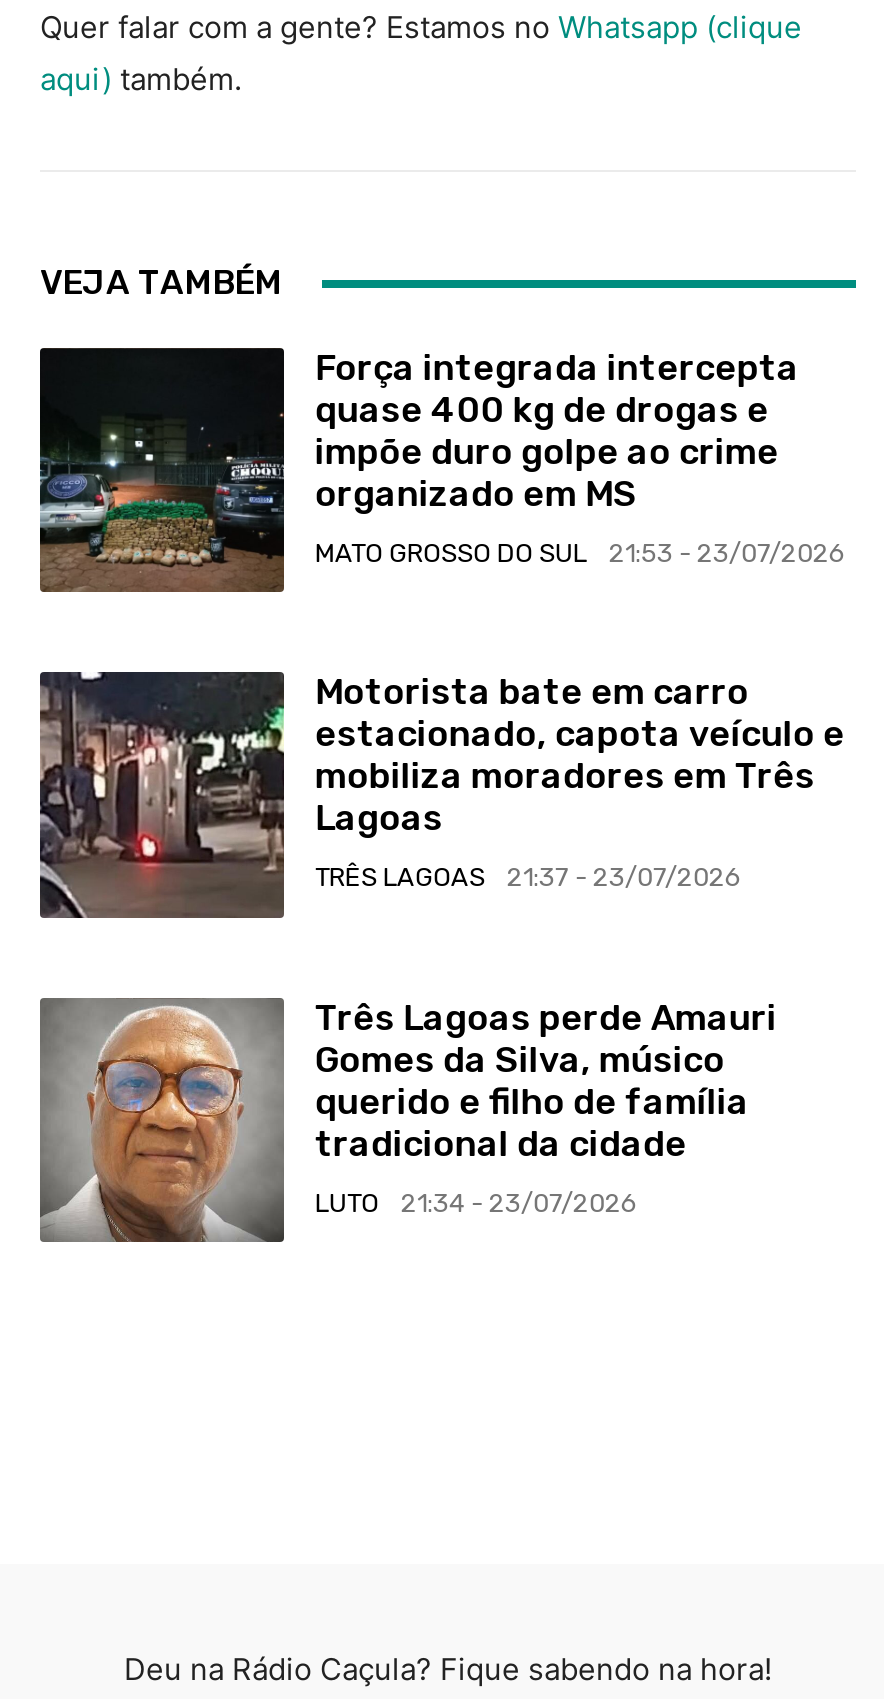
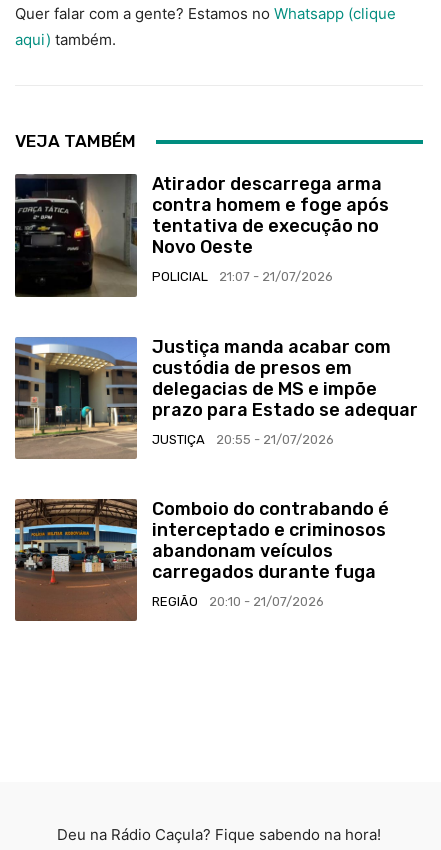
- [image]
- Força integrada intercepta
- quase 400 kg de drogas e
- impõe duro golpe ao crime
- organizado em MS
+ [image]
+ Atirador descarrega arma
+ contra homem e foge após
+ tentativa de execução no
+ Novo Oeste

- MATO GROSSO DO SUL
- 21:53 - 23/07/2026
+ POLICIAL
+ 21:07 - 21/07/2026

- [image]
- Motorista bate em carro
- estacionado, capota veículo e
- mobiliza moradores em Três
- Lagoas
+ [image]
+ Justiça manda acabar com
+ custódia de presos em
+ delegacias de MS e impõe
+ prazo para Estado se adequar

- TRÊS LAGOAS
- 21:37 - 23/07/2026
+ JUSTIÇA
+ 20:55 - 21/07/2026

- [image]
- Três Lagoas perde Amauri
- Gomes da Silva, músico
- querido e filho de família
- tradicional da cidade
+ [image]
+ Comboio do contrabando é
+ interceptado e criminosos
+ abandonam veículos
+ carregados durante fuga

- LUTO
- 21:34 - 23/07/2026
+ REGIÃO
+ 20:10 - 21/07/2026
